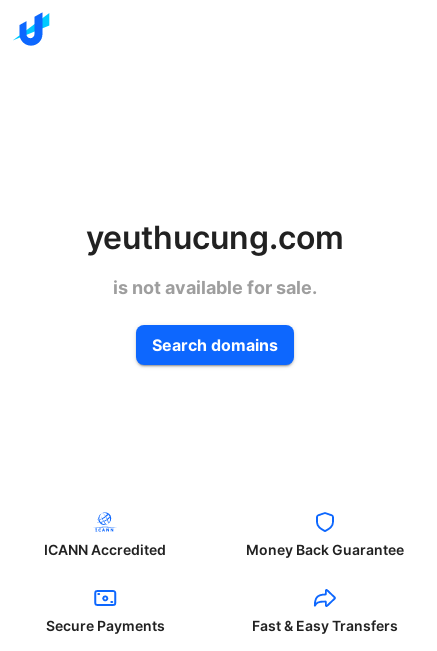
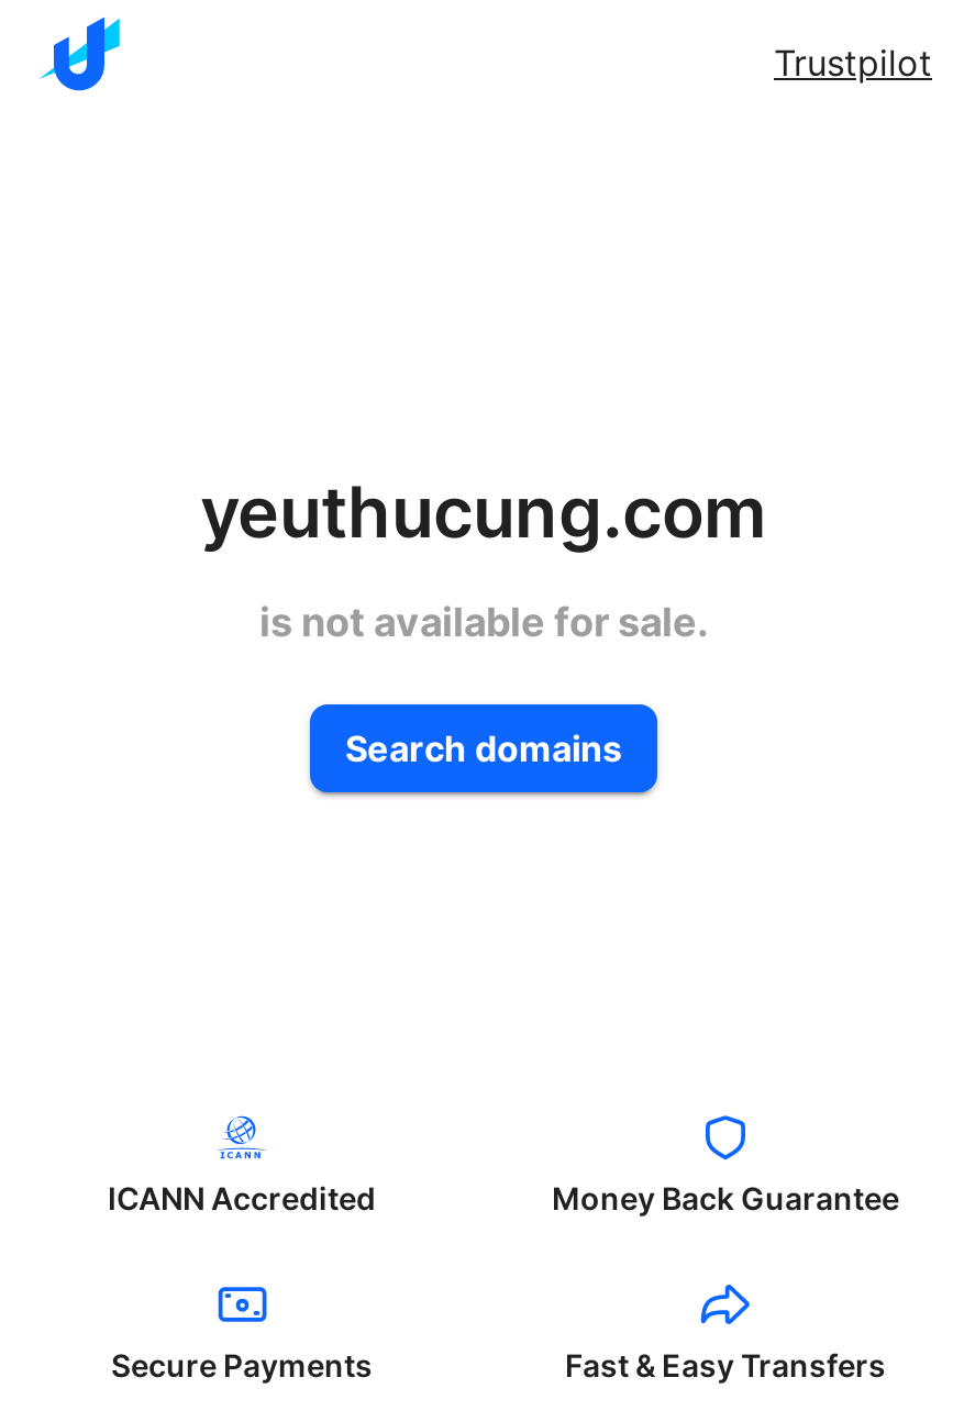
+ Trustpilot
